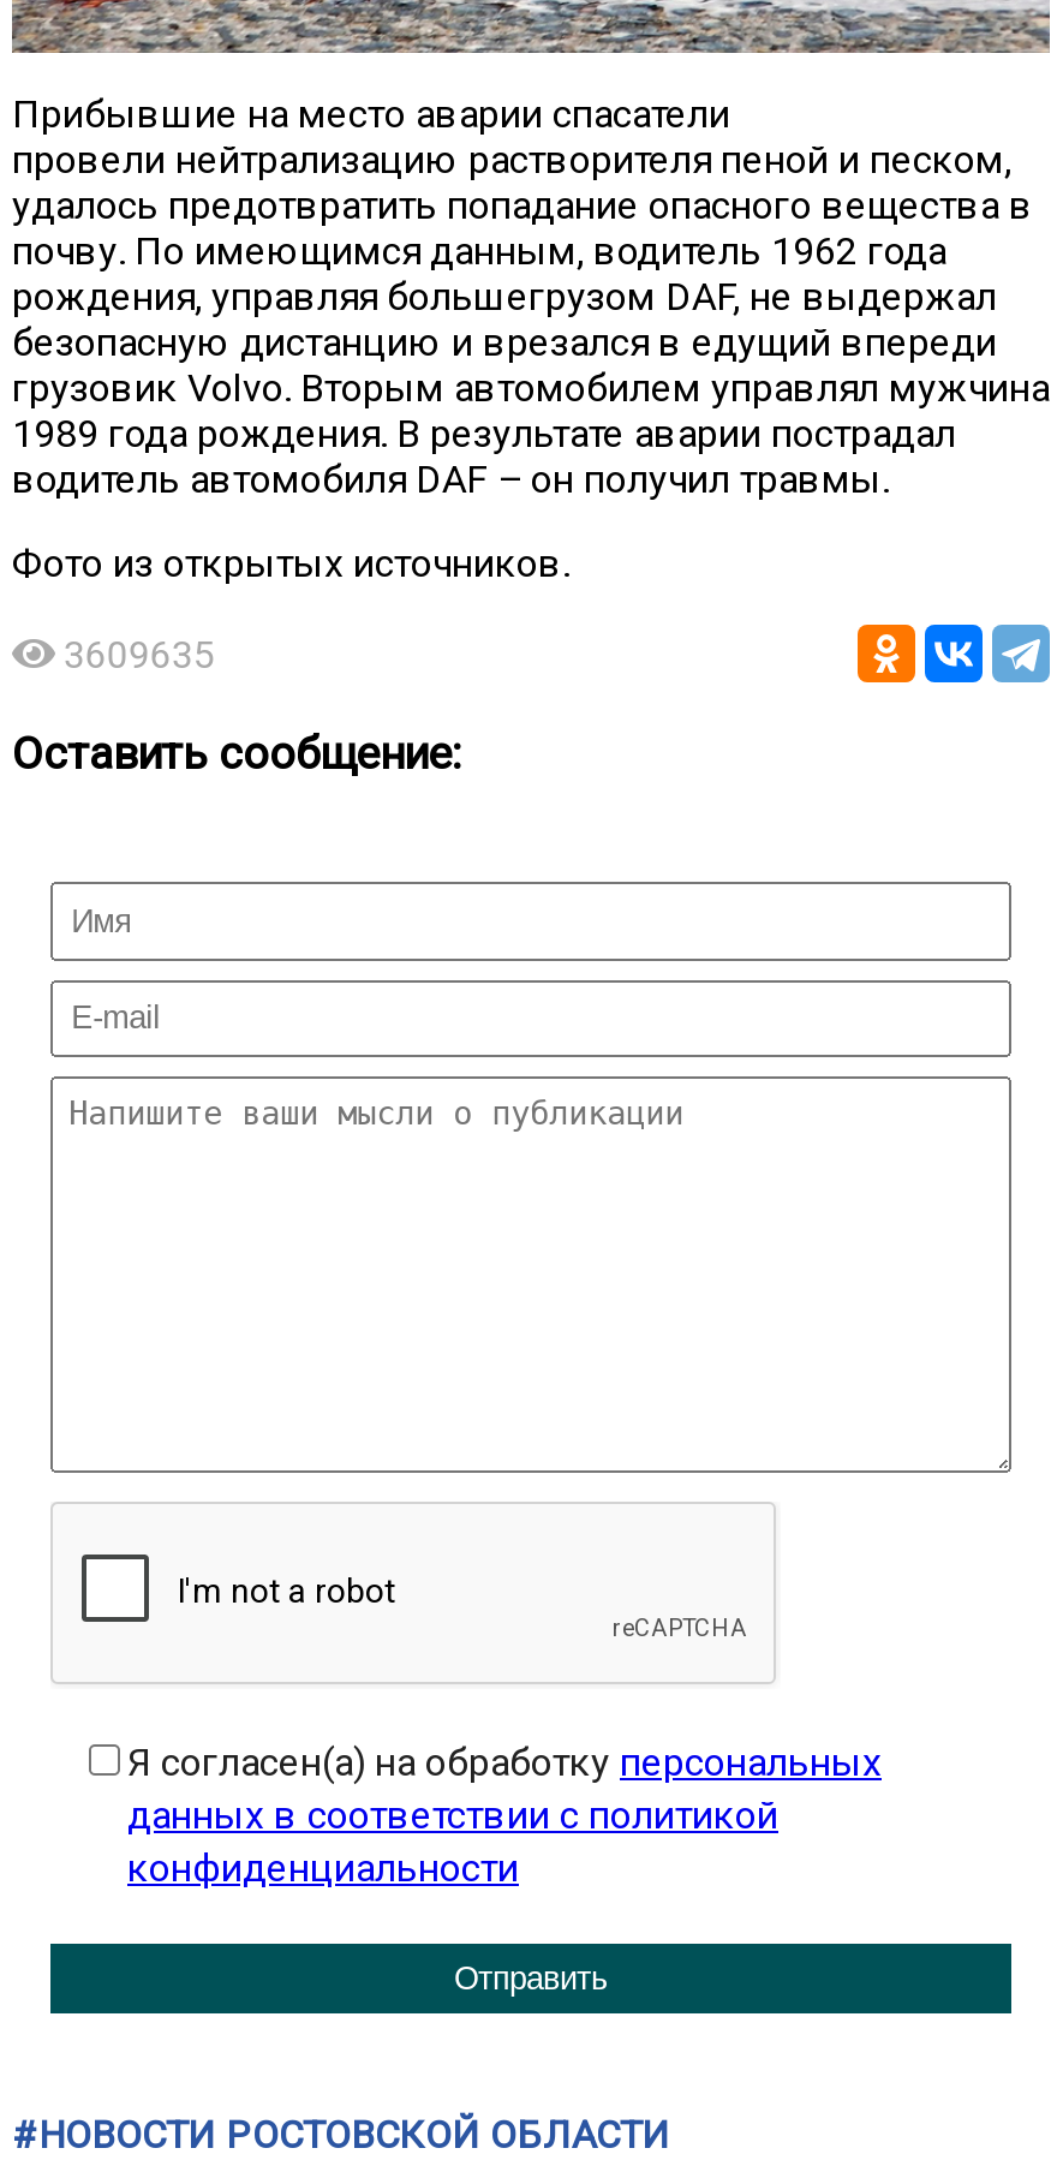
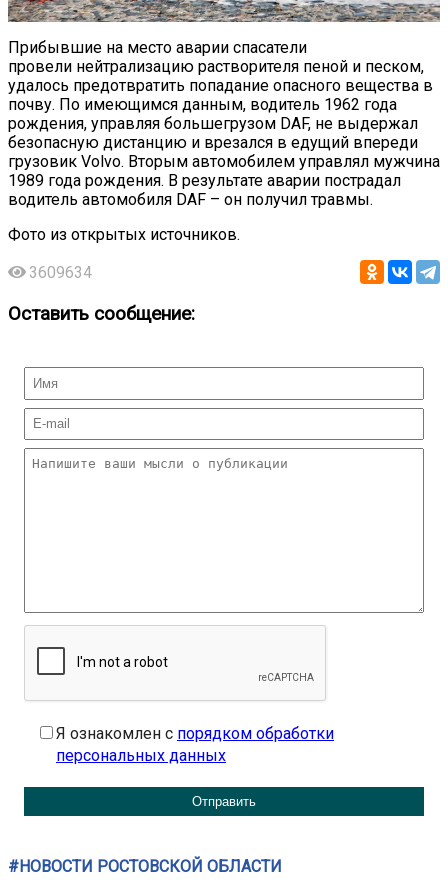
- 3609635
+ 3609634

- Я согласен(а) на обработку персональных
- данных в соответствии с политикой
- конфиденциальности
+ Я ознакомлен с порядком обработки
+ персональных данных
